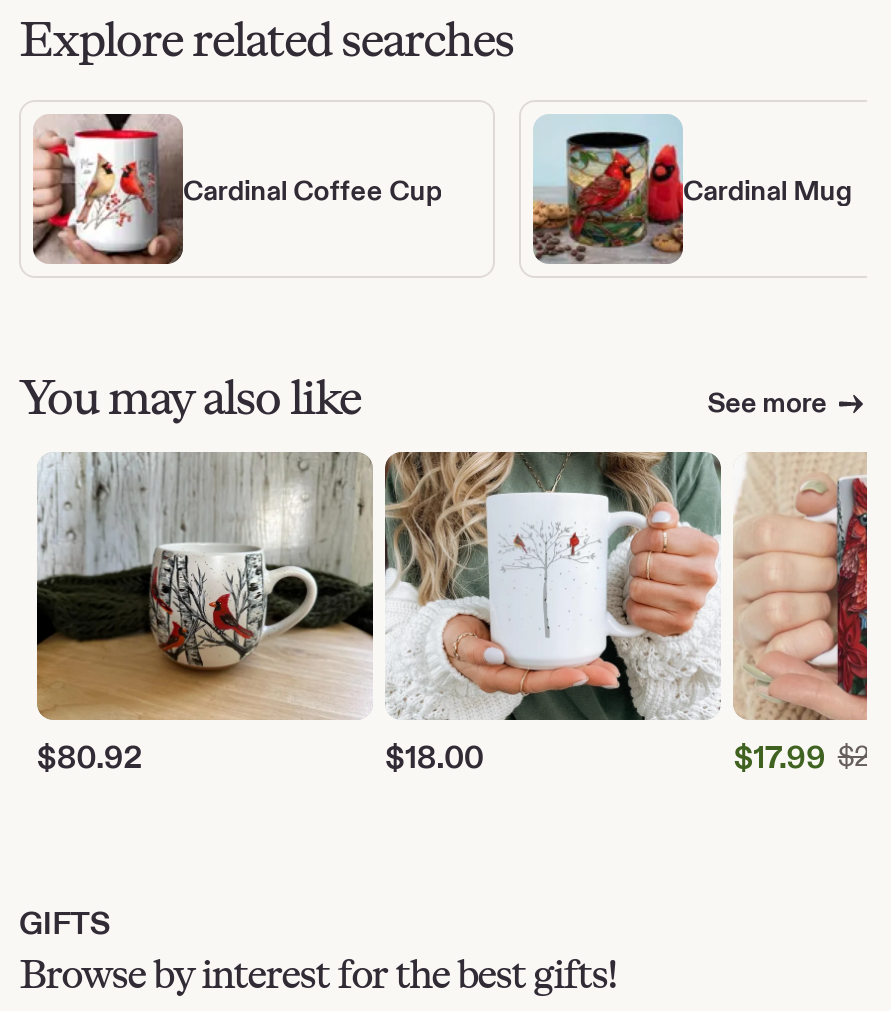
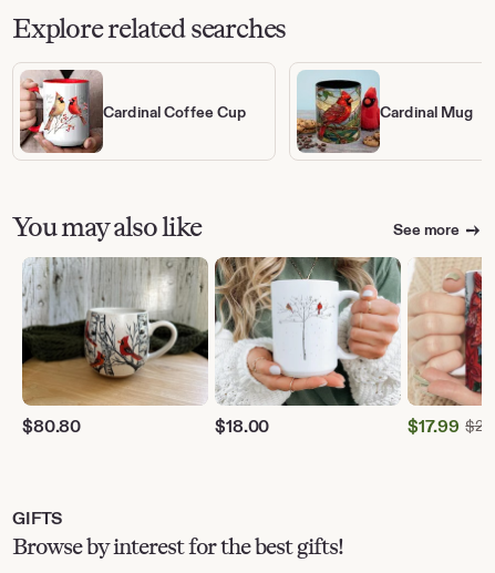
- $80.92
+ $80.80
